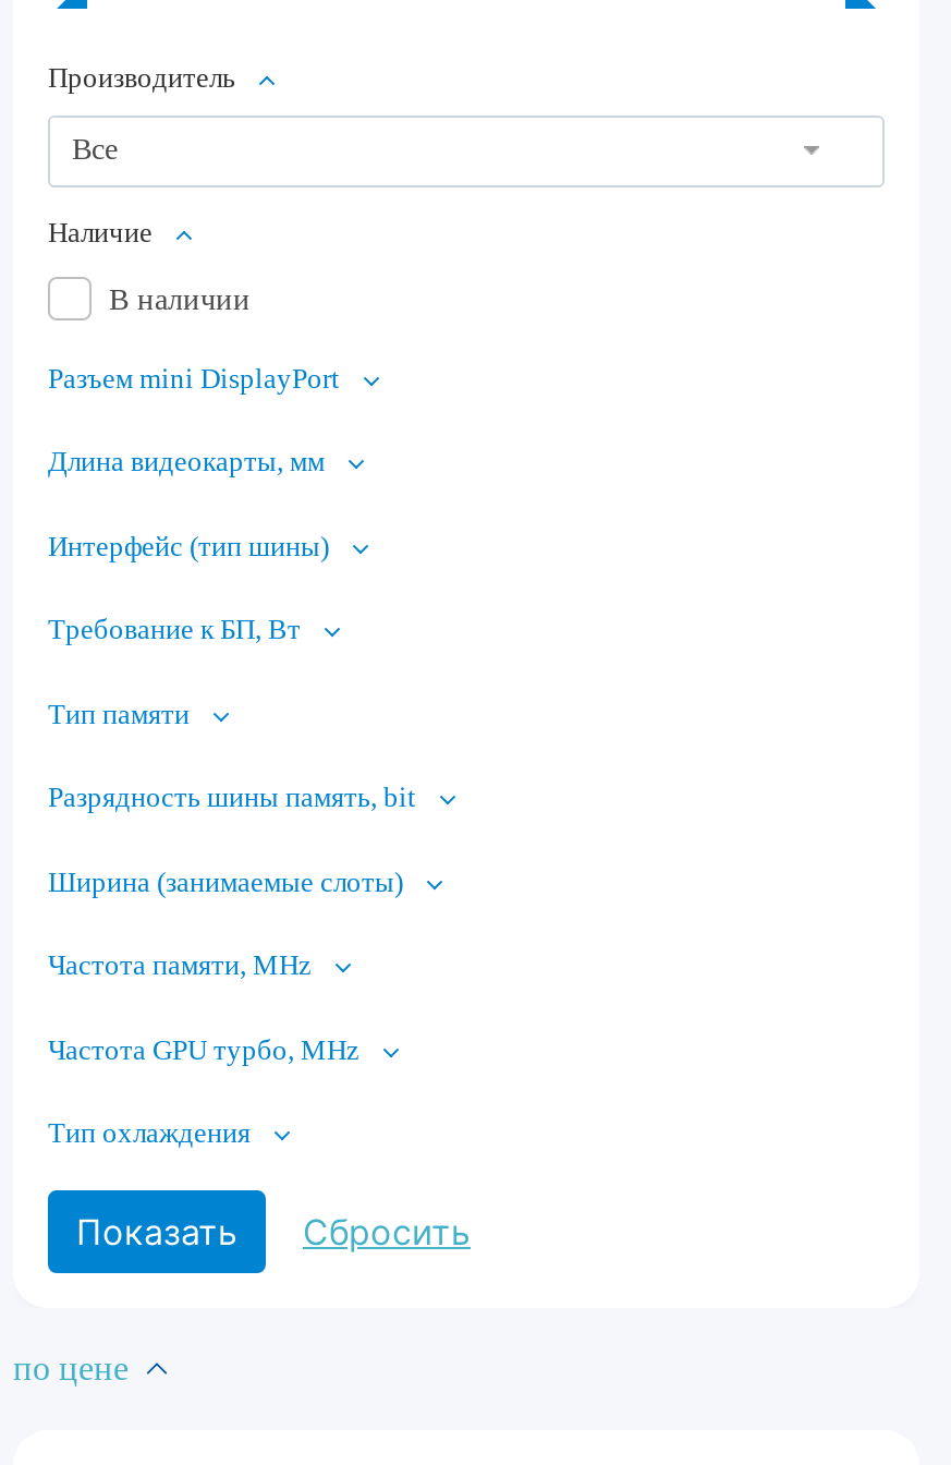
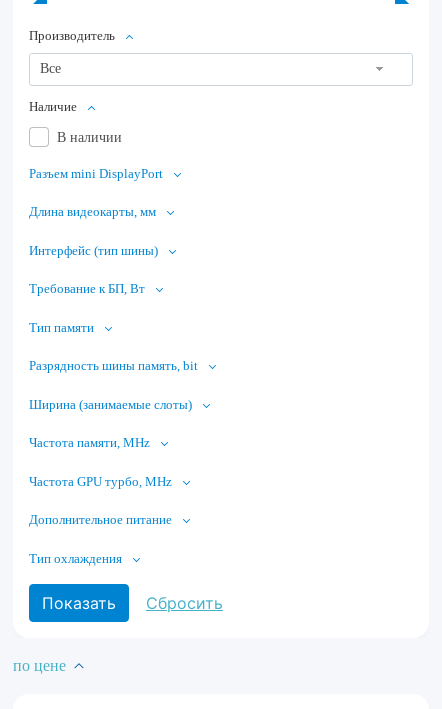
+ Дополнительное питание
